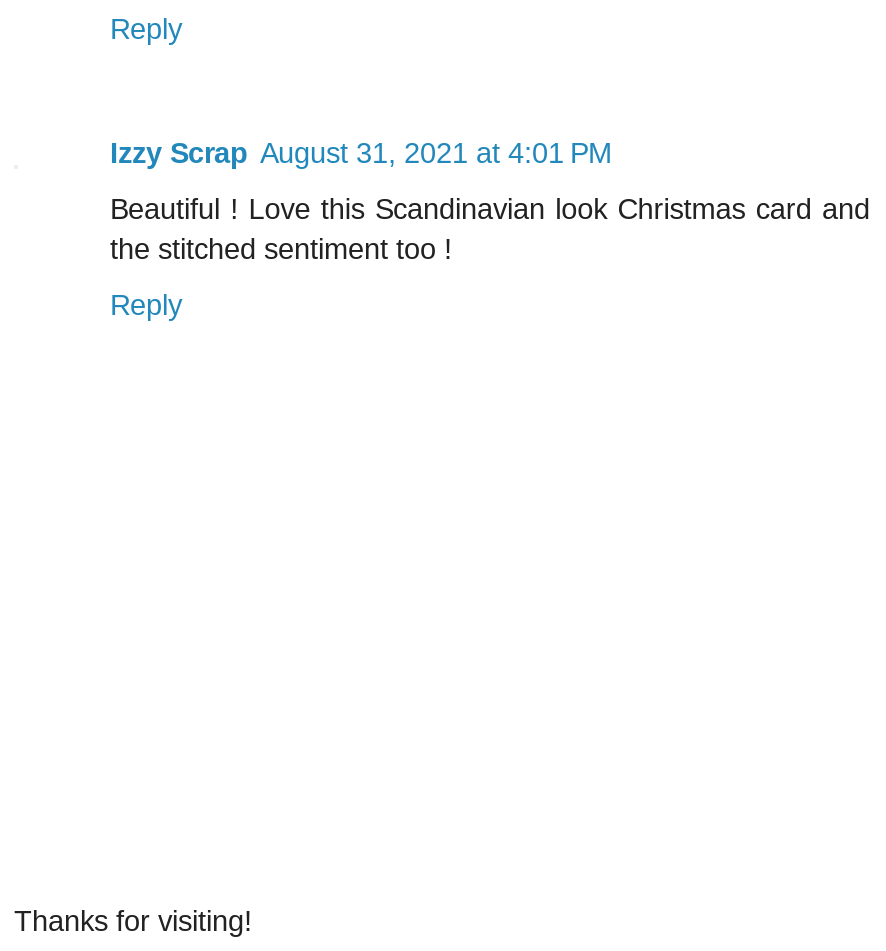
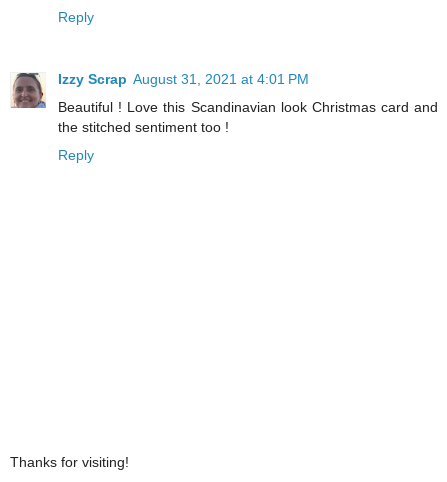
+ [image]
